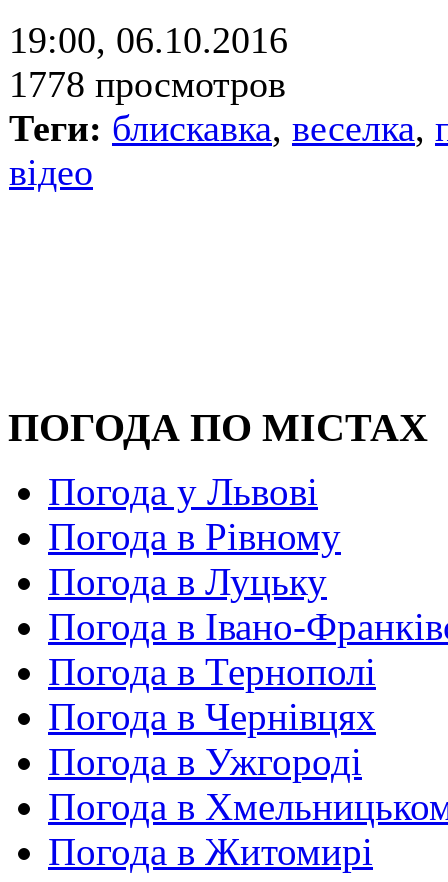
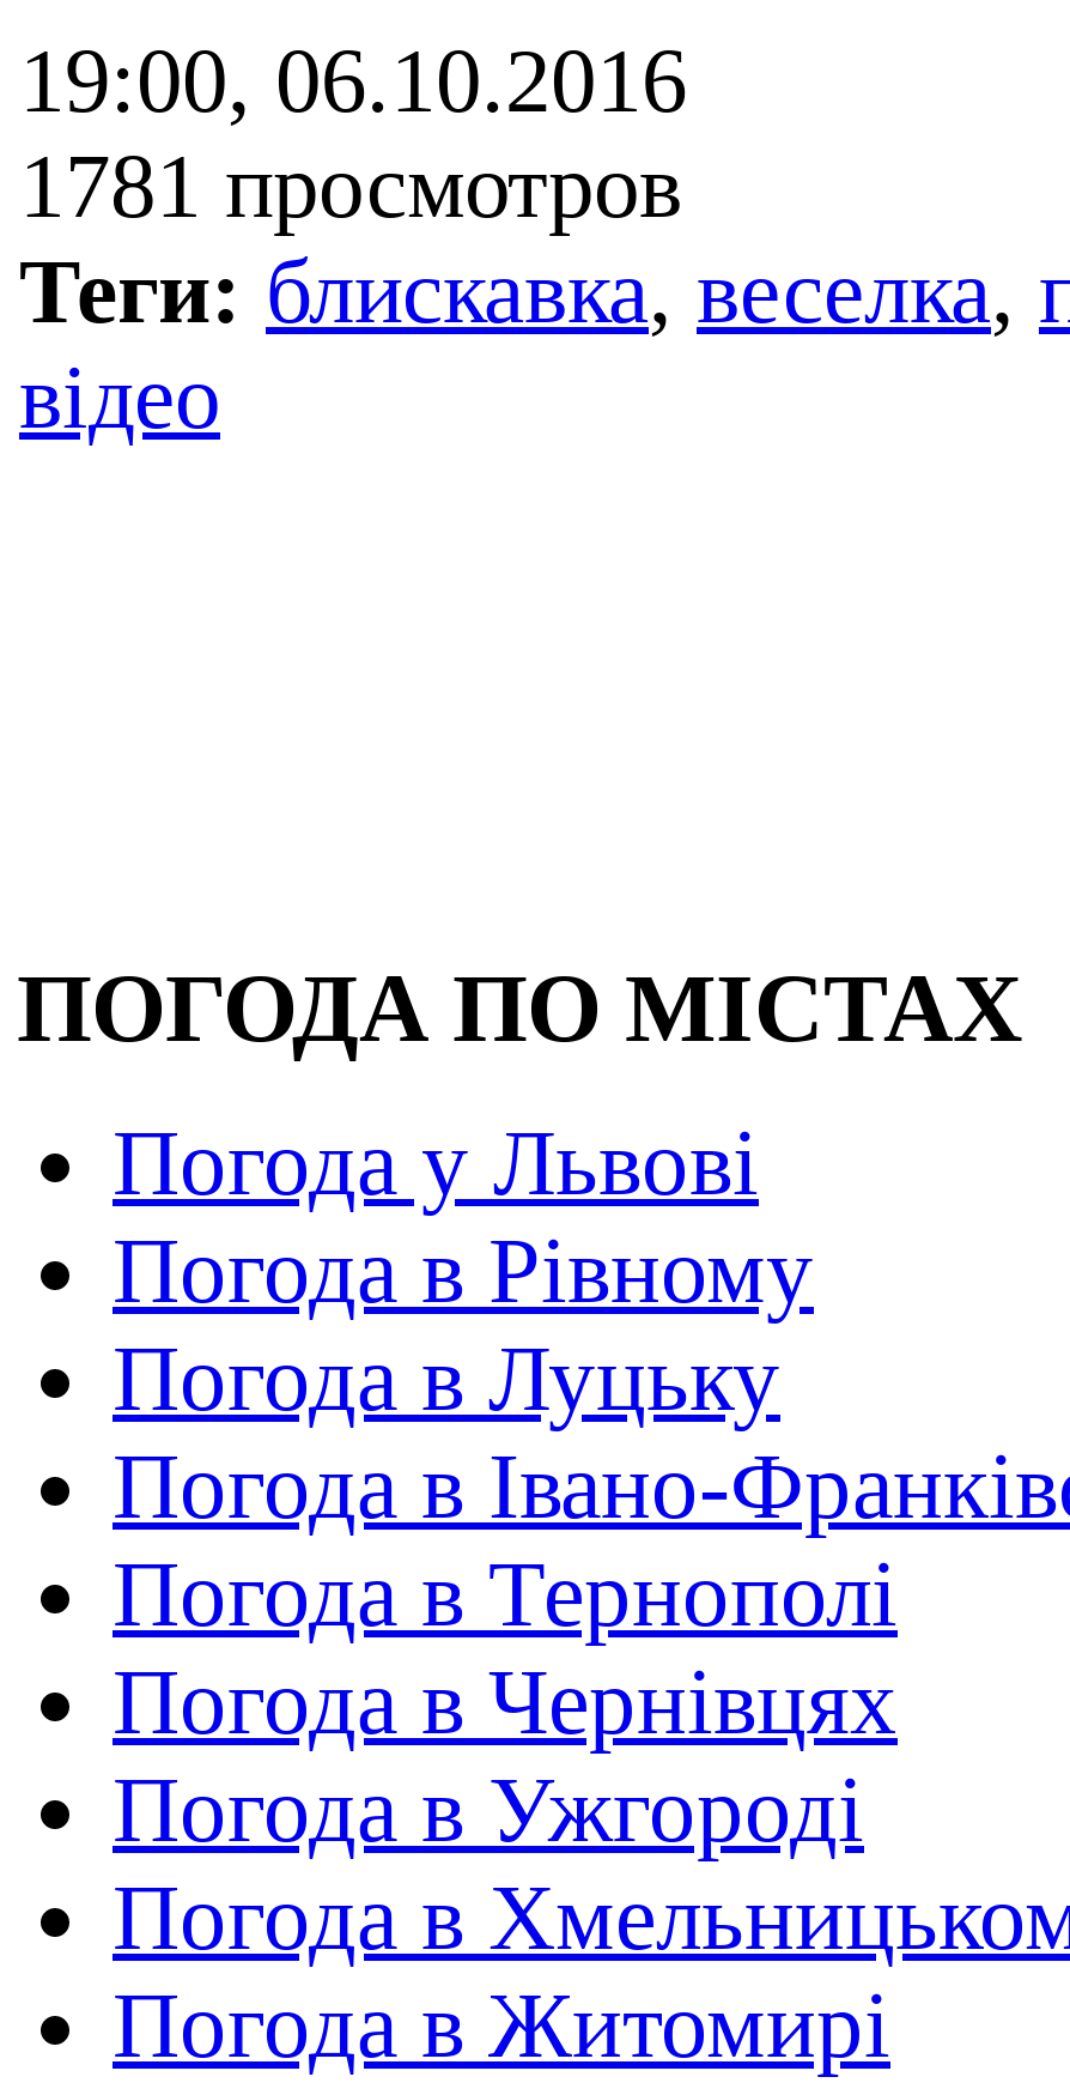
- 1778 просмотров
+ 1781 просмотров
